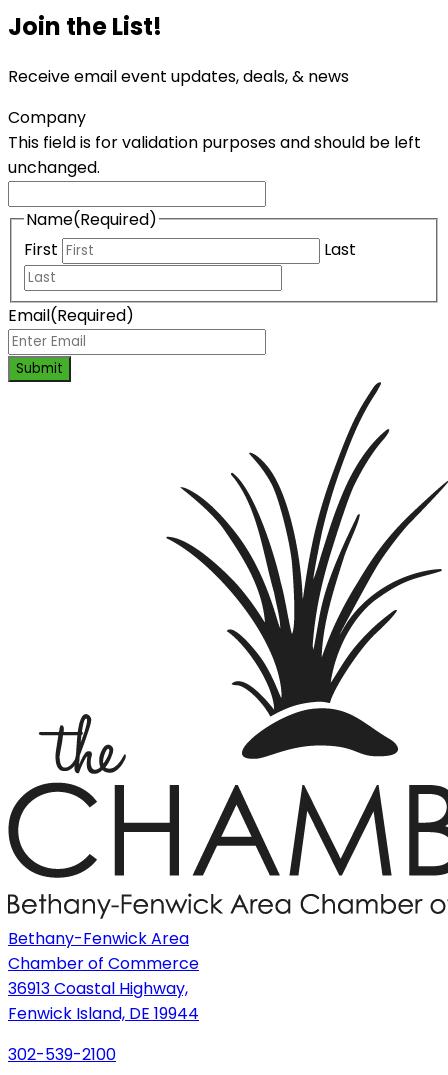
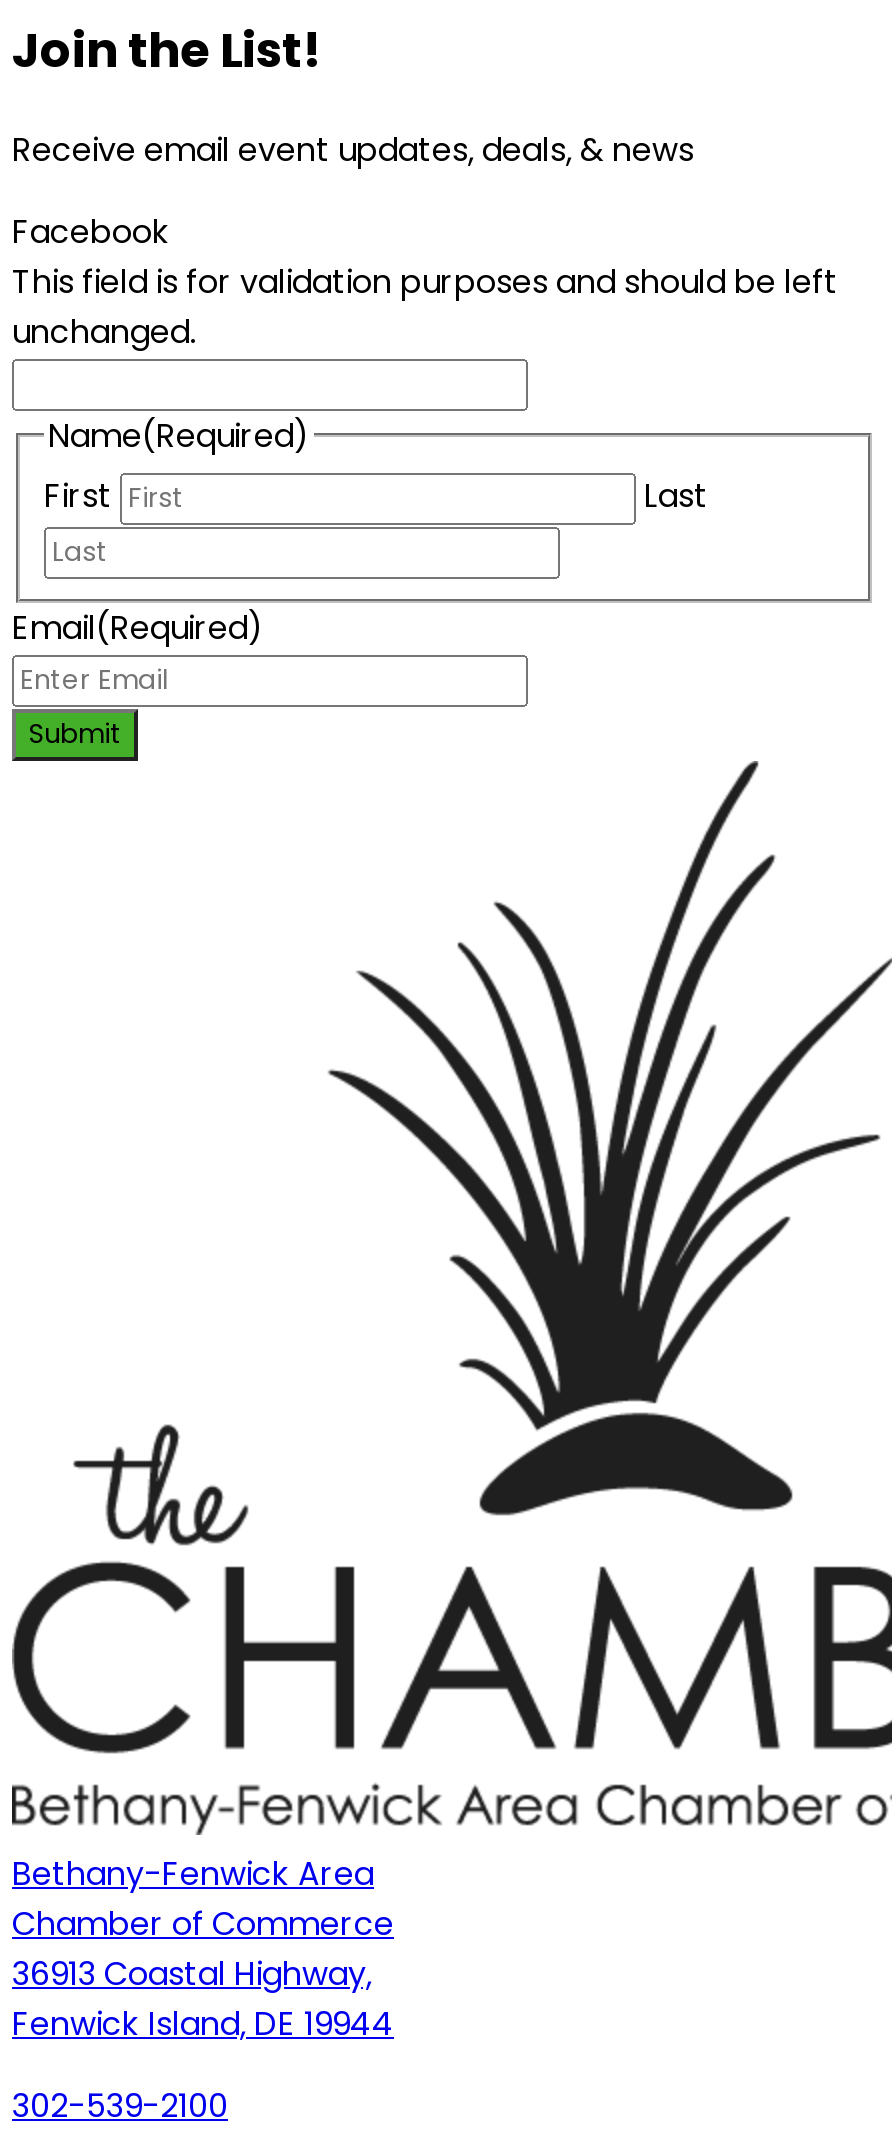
- Company
+ Facebook
